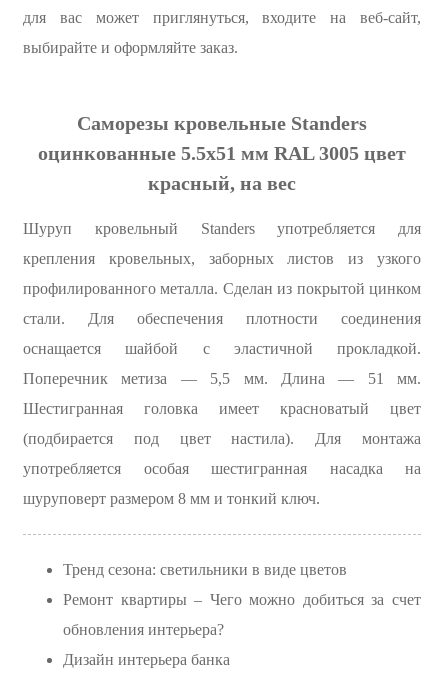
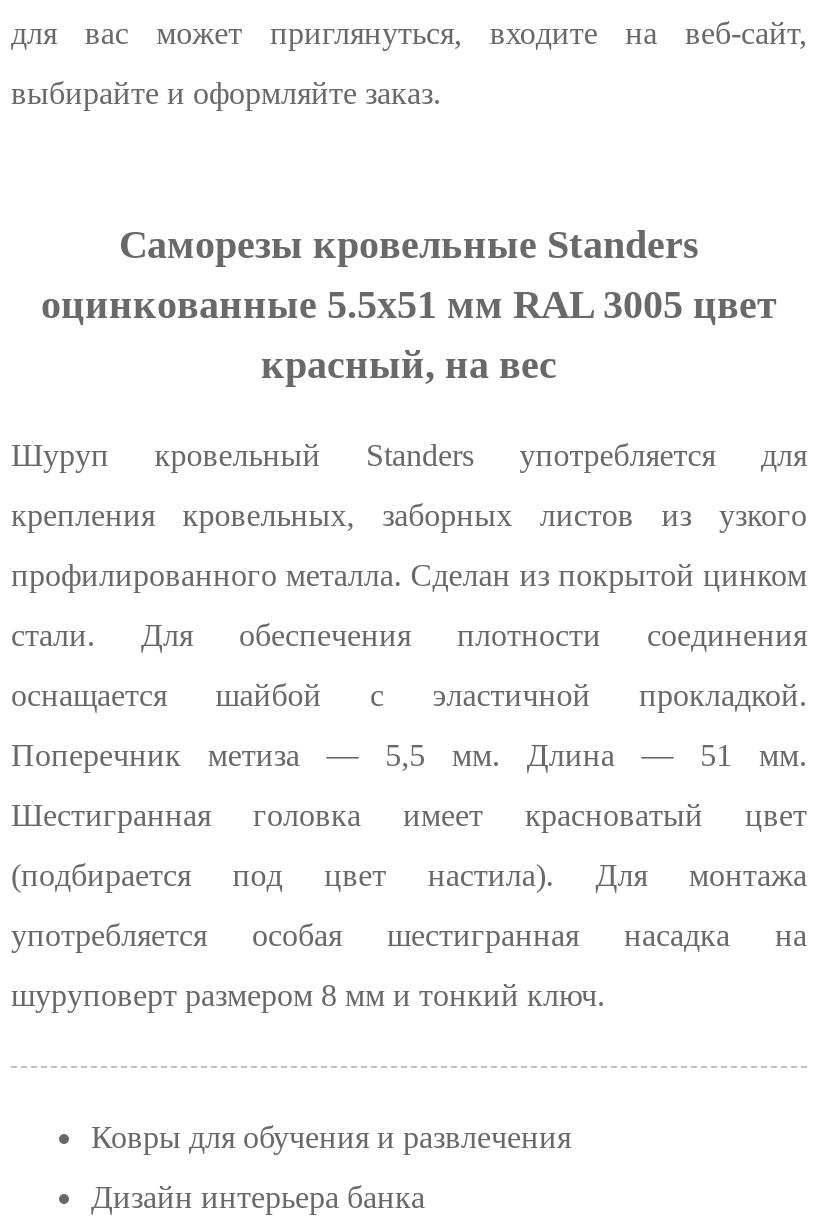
- Тренд сезона: светильники в виде цветов
- Ремонт квартиры – Чего можно добиться за счет
- обновления интерьера?
+ Ковры для обучения и развлечения
